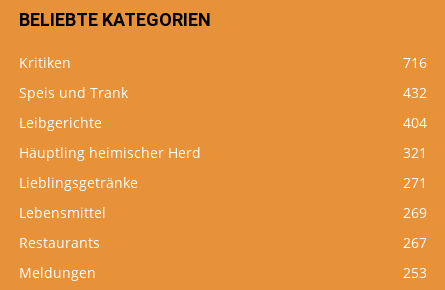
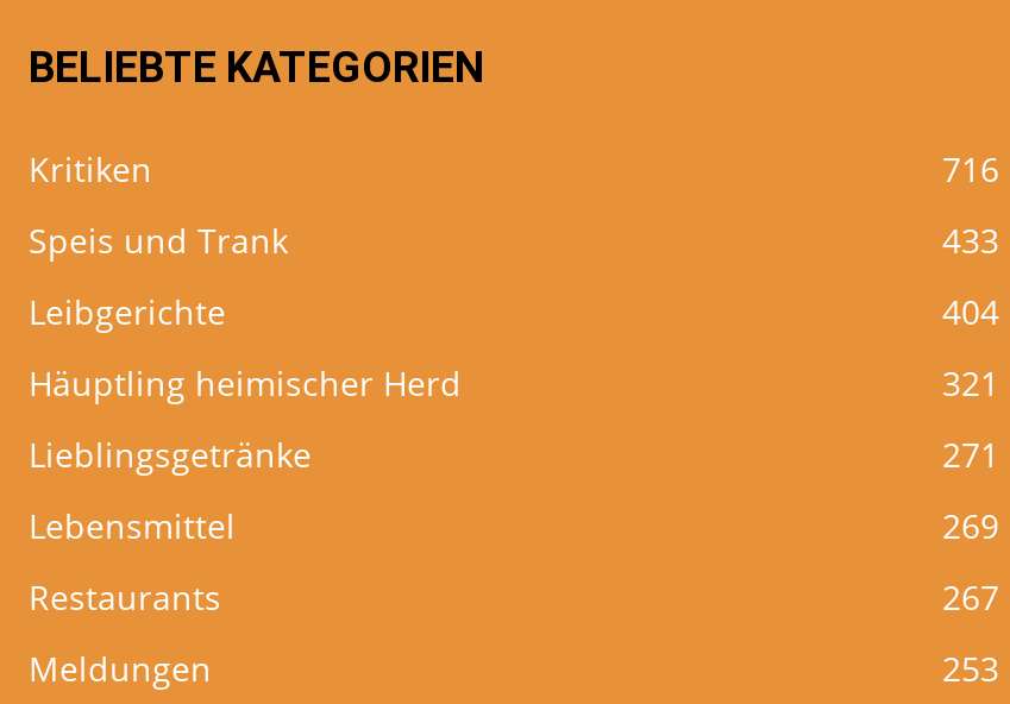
- 432
+ 433
